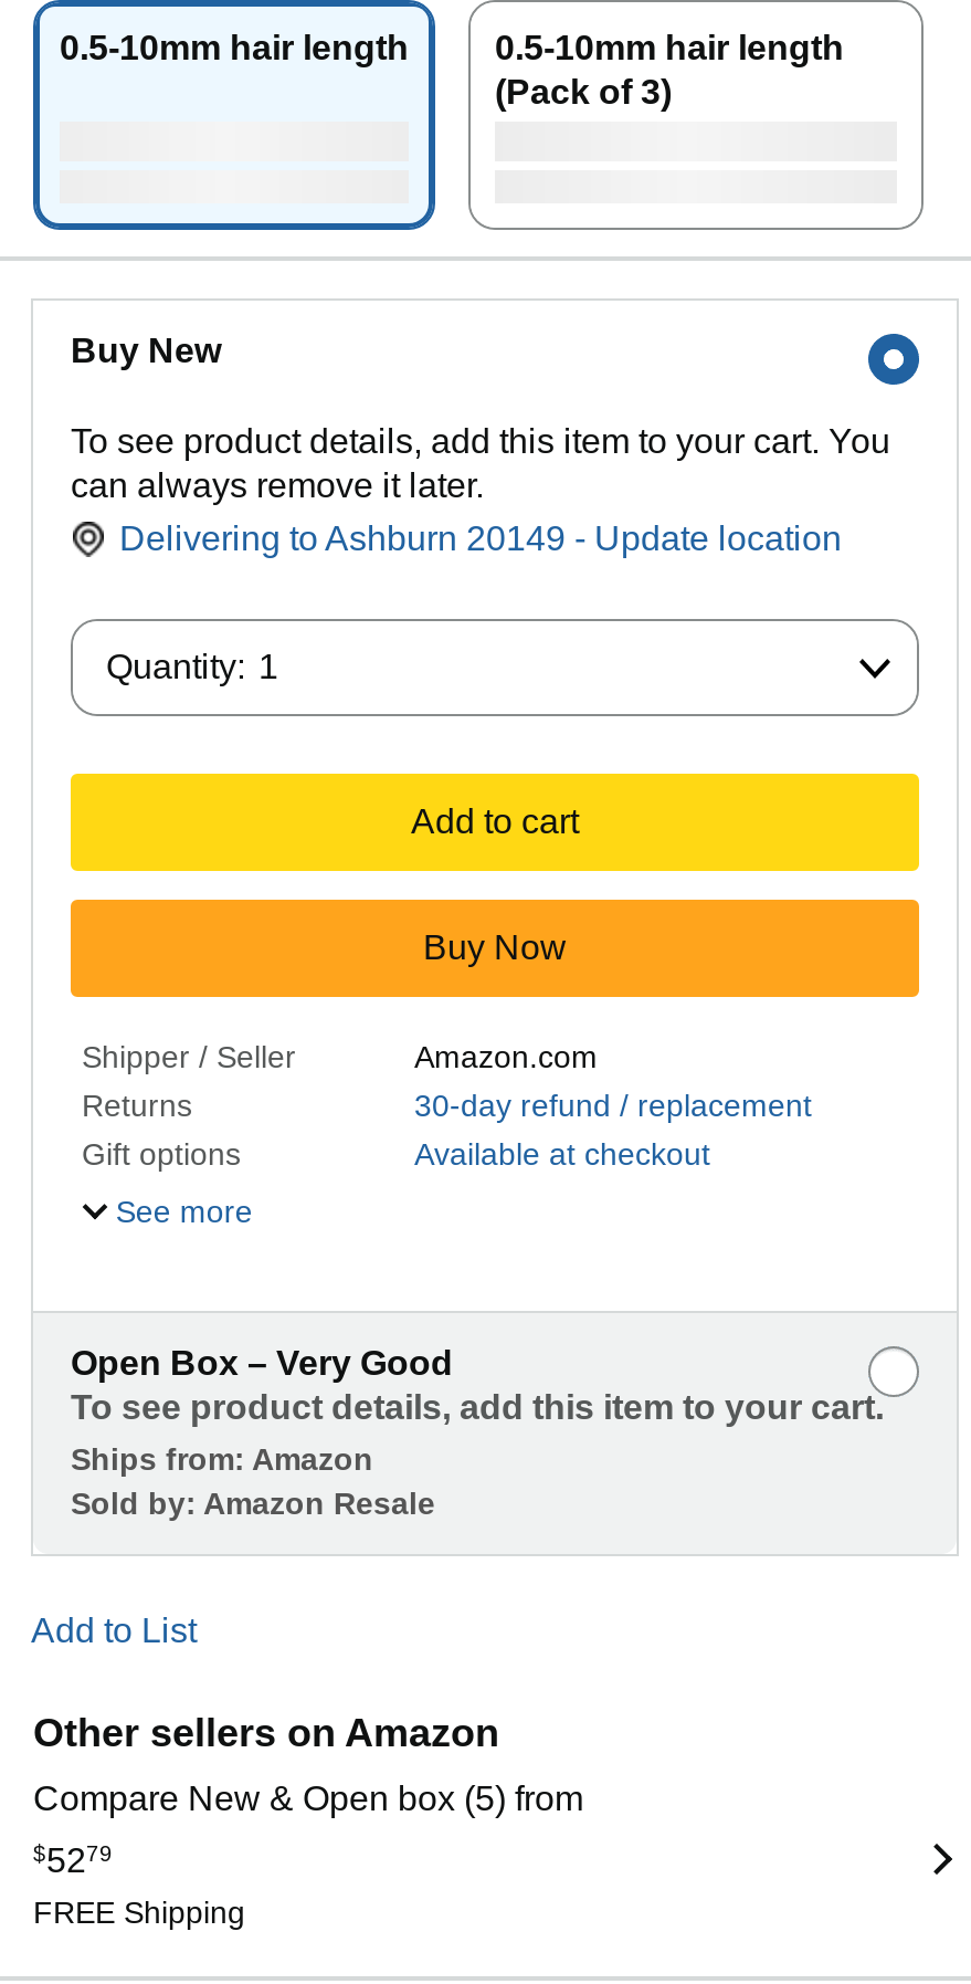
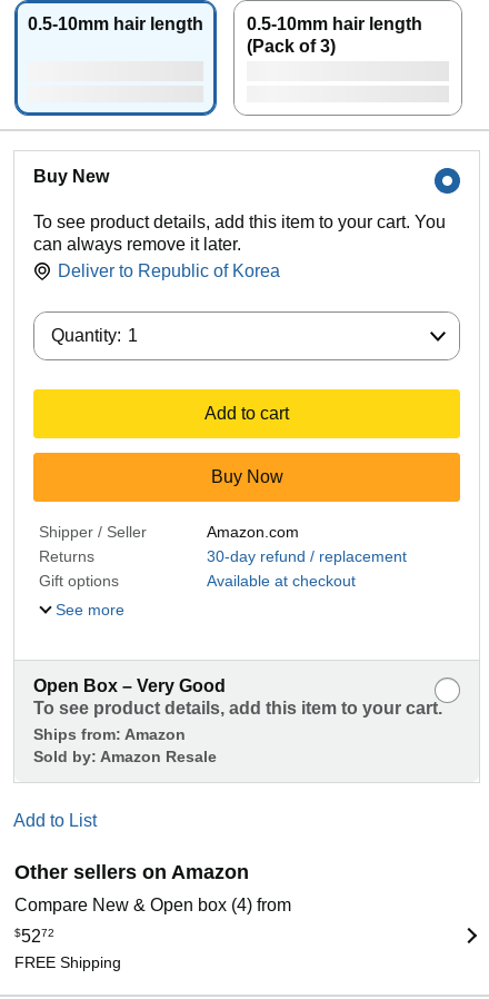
- Delivering to Ashburn 20149 - Update location
+ Deliver to Republic of Korea

- Compare New & Open box (5) from
+ Compare New & Open box (4) from

- $5279
+ $5272
